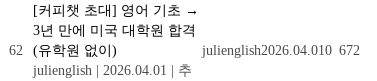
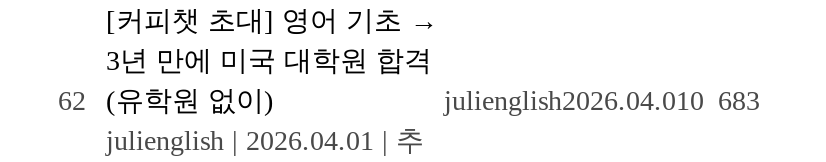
- julienglish2026.04.010 672
+ julienglish2026.04.010 683
